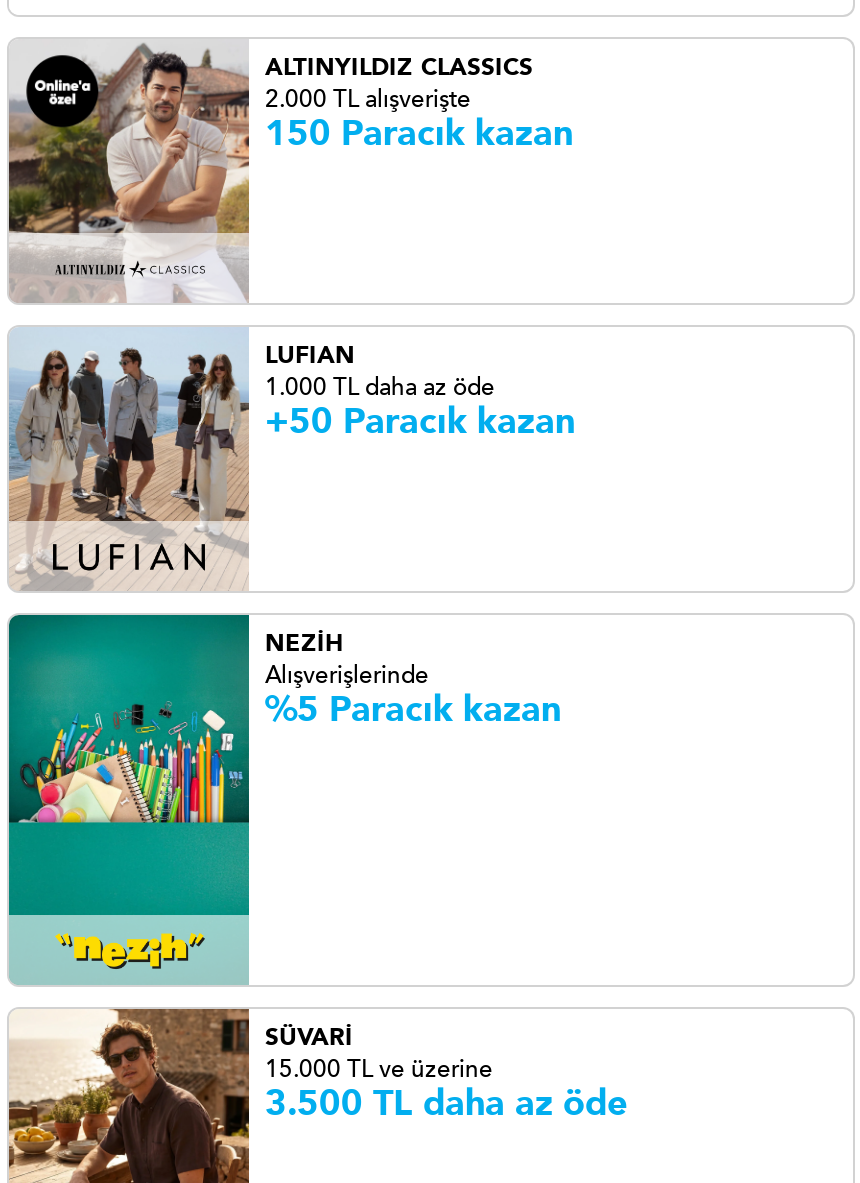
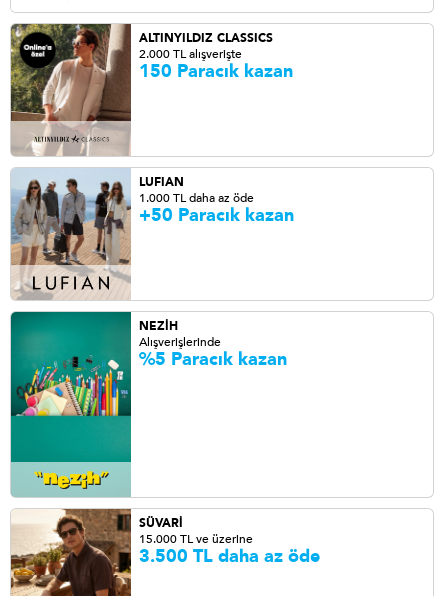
- [image]
+ [image]
